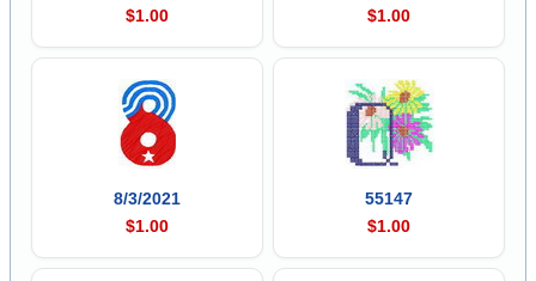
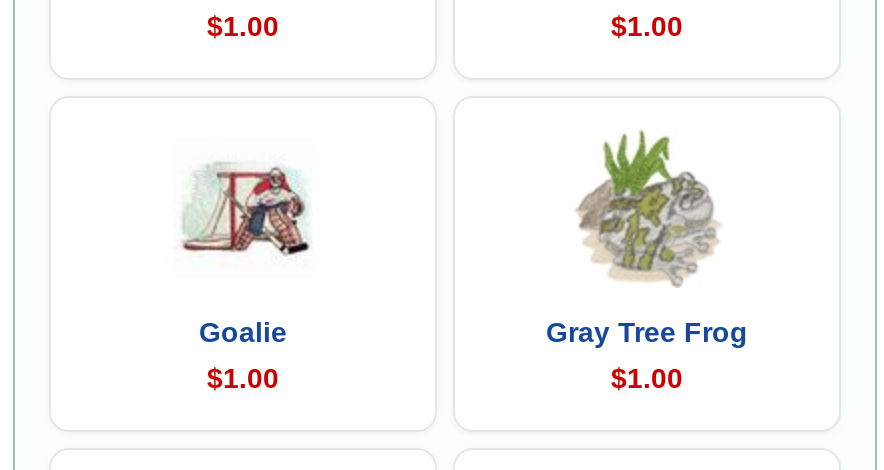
- [image]
- 8/3/2021
+ [image]
+ Goalie

- [image]
- 55147
+ [image]
+ Gray Tree Frog
